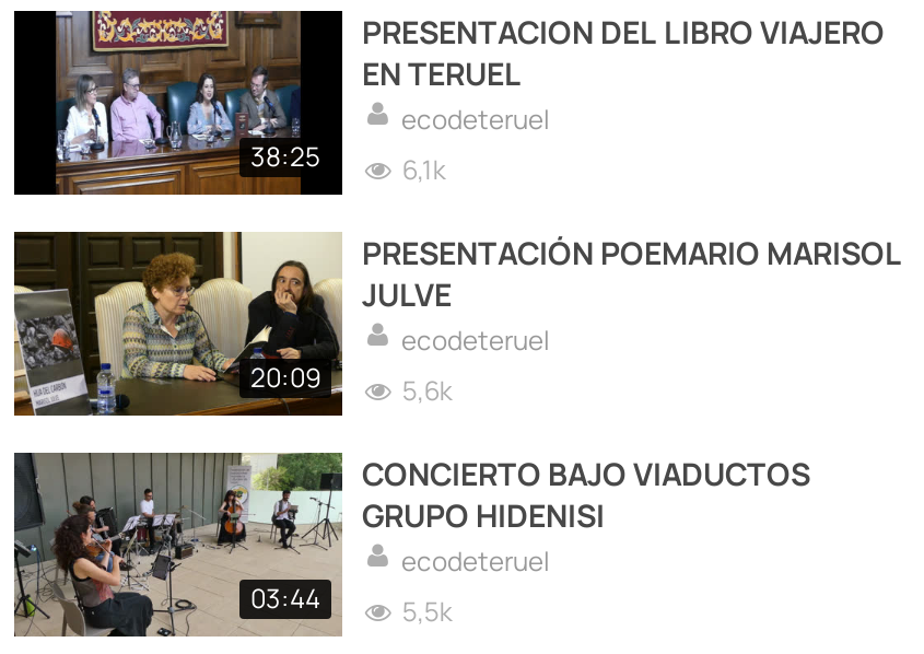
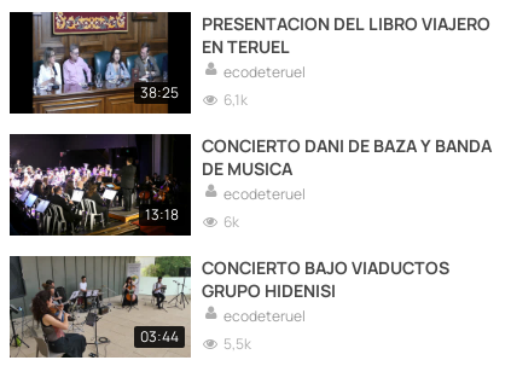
- [image]
- 20:09
+ [image]
+ 13:18

- PRESENTACIÓN POEMARIO MARISOL
- JULVE
+ CONCIERTO DANI DE BAZA Y BANDA
+ DE MUSICA

- 5,6k
+ 6k
